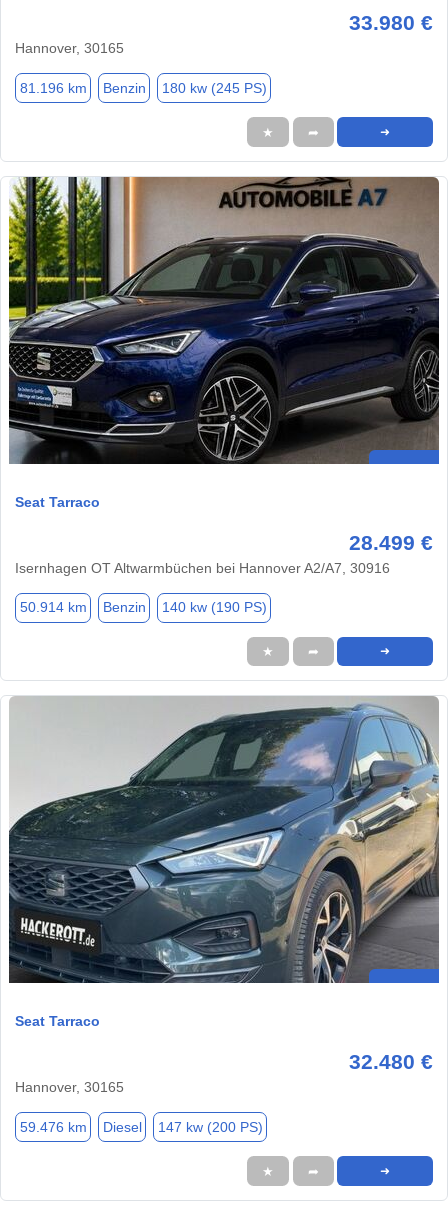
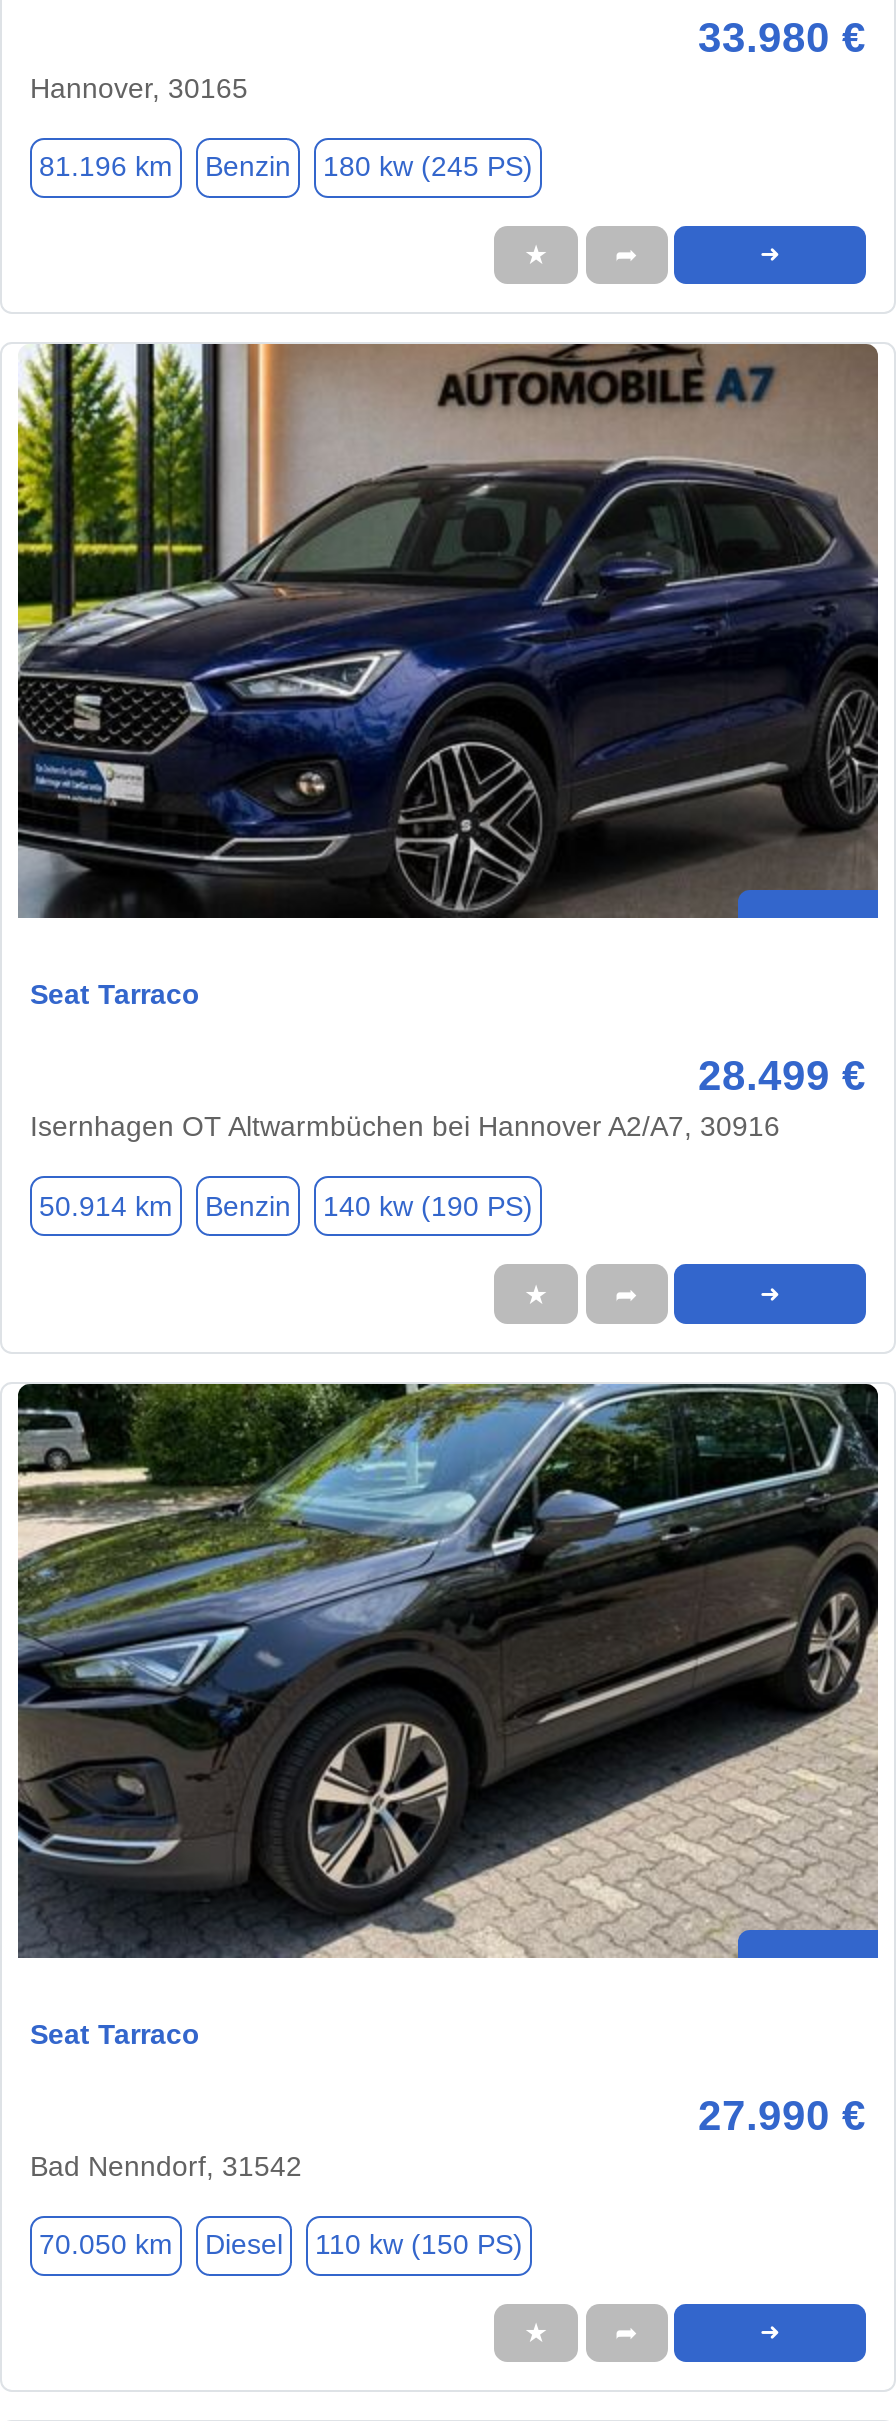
- [image]
+ [image]

- 32.480 €
- Hannover, 30165
+ 27.990 €
+ Bad Nenndorf, 31542

- 59.476 km
+ 70.050 km

- 147 kw (200 PS)
+ 110 kw (150 PS)
